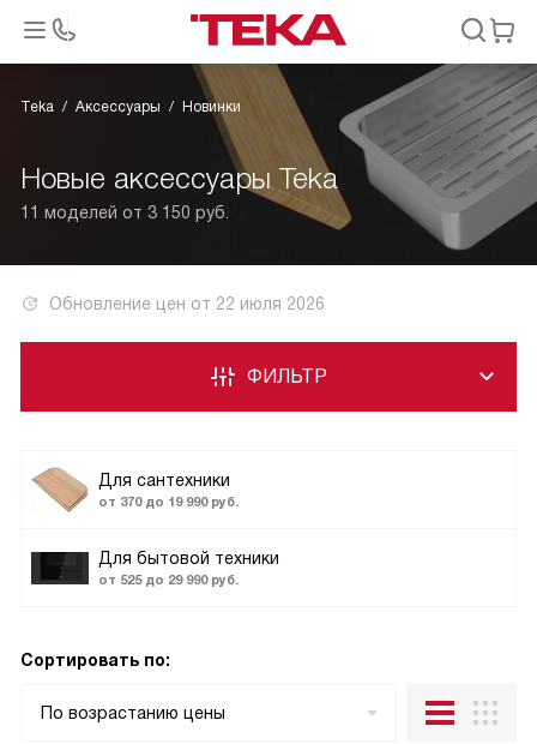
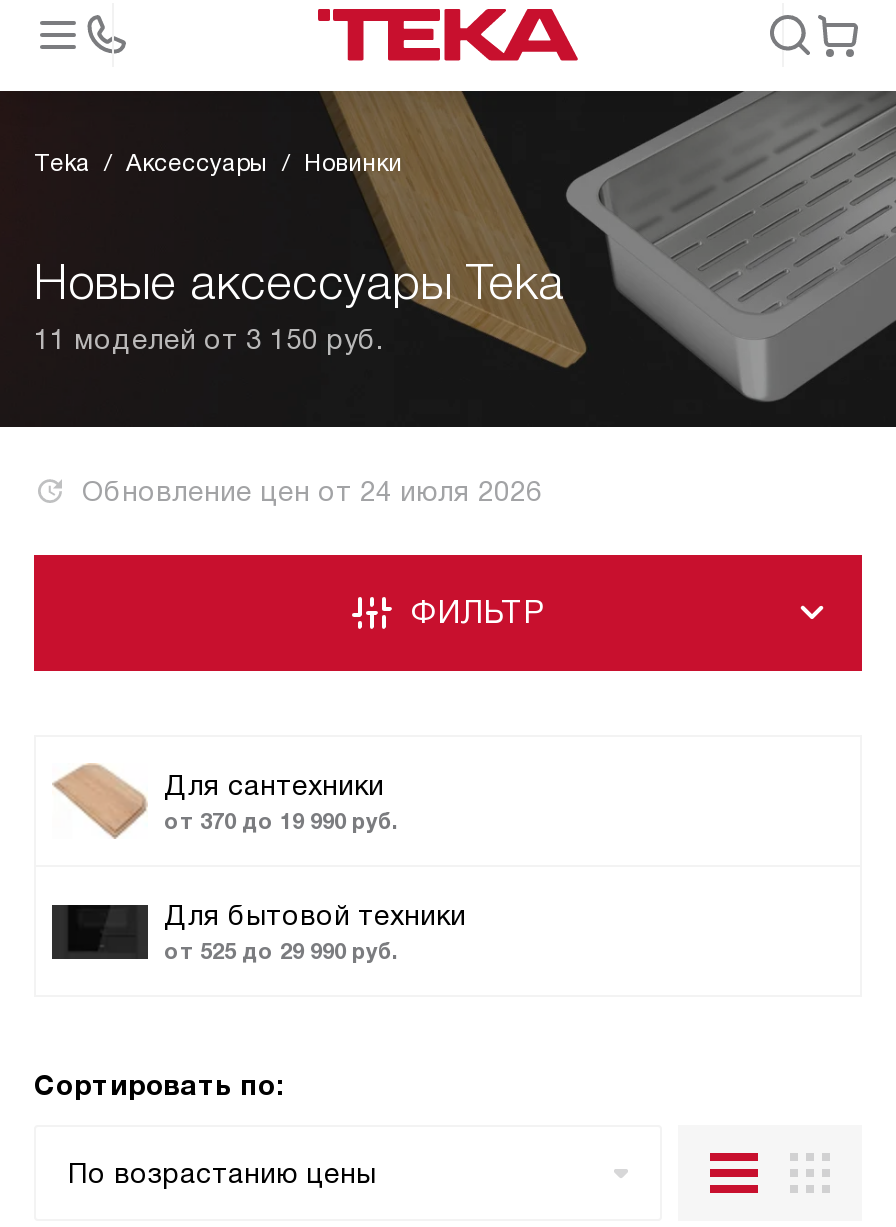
- Обновление цен от 22 июля 2026
+ Обновление цен от 24 июля 2026
